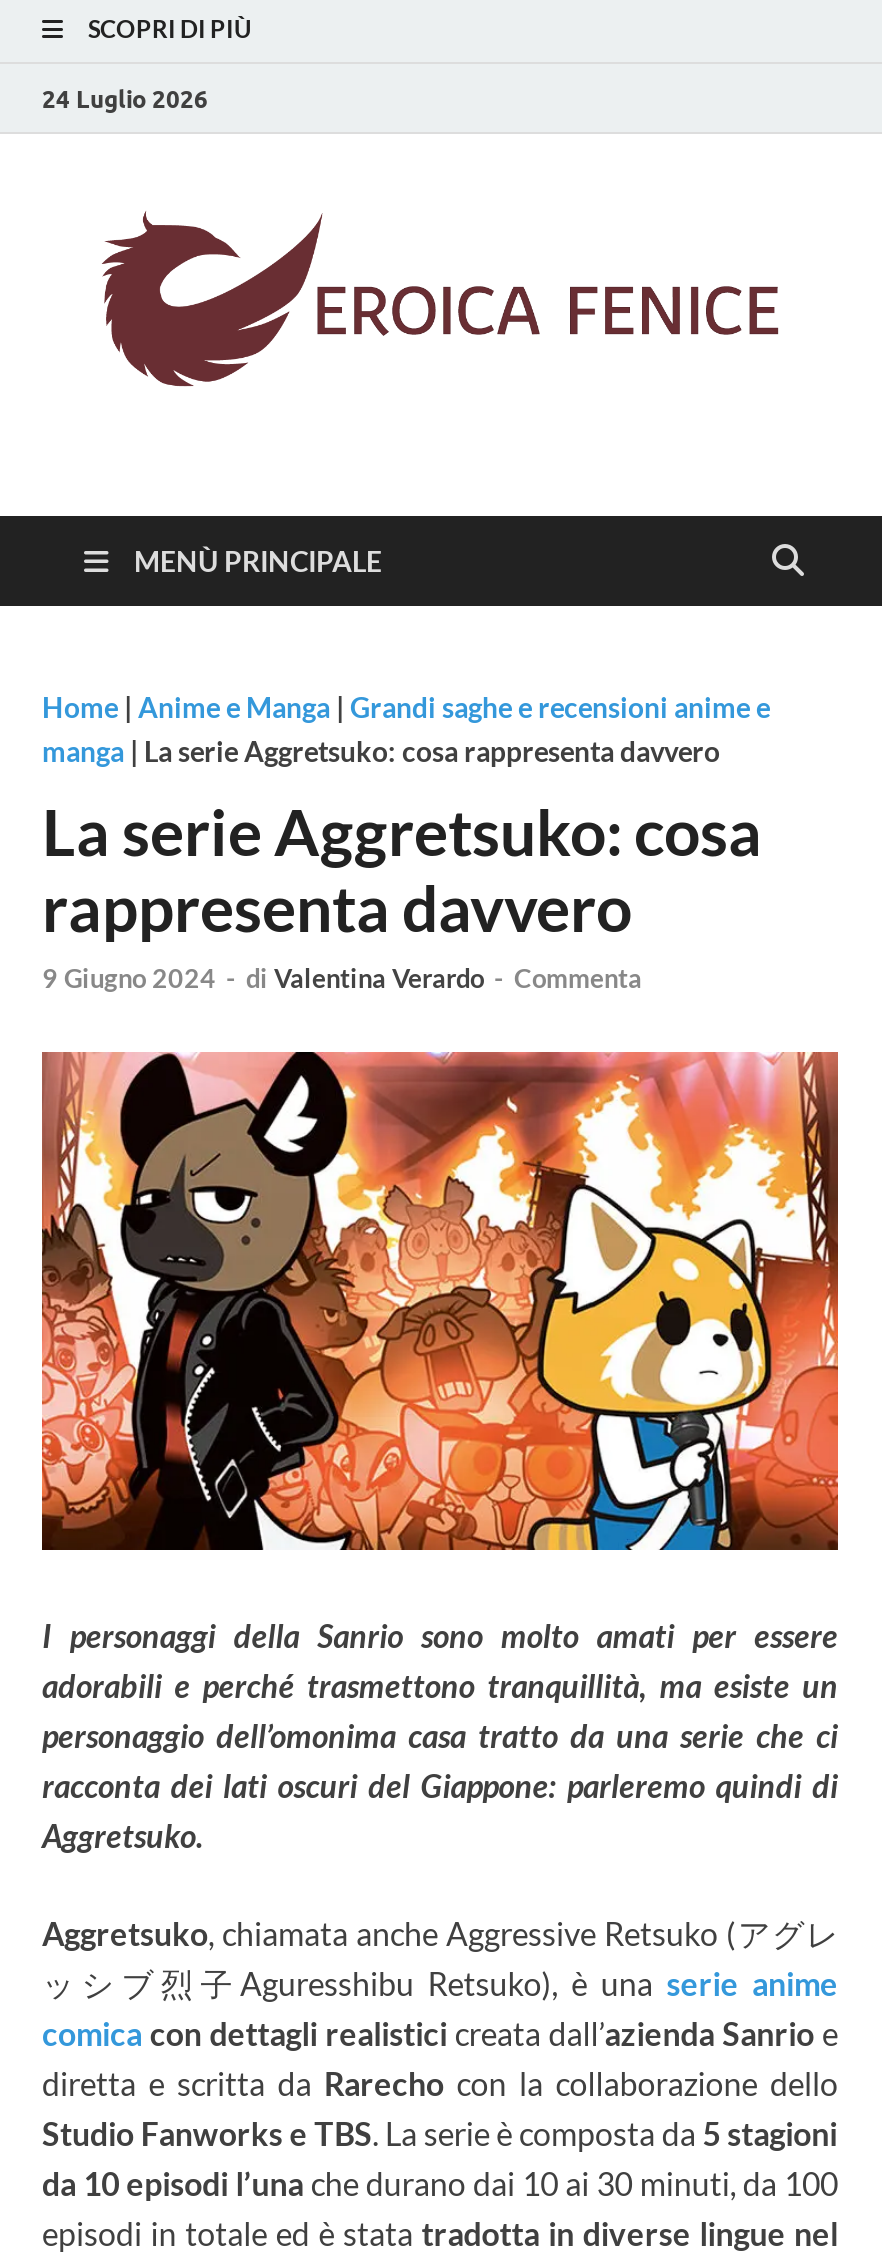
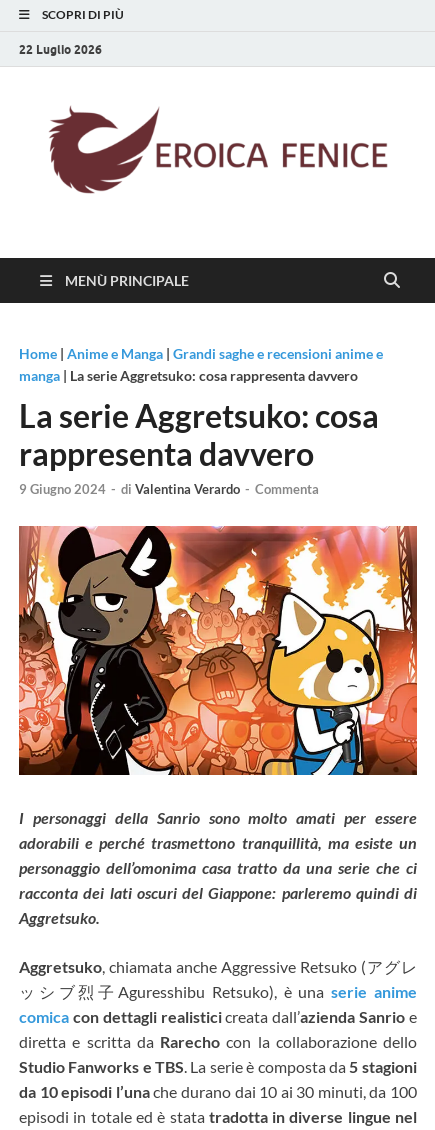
- 24 Luglio 2026
+ 22 Luglio 2026
